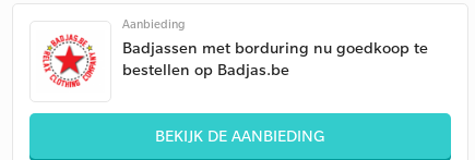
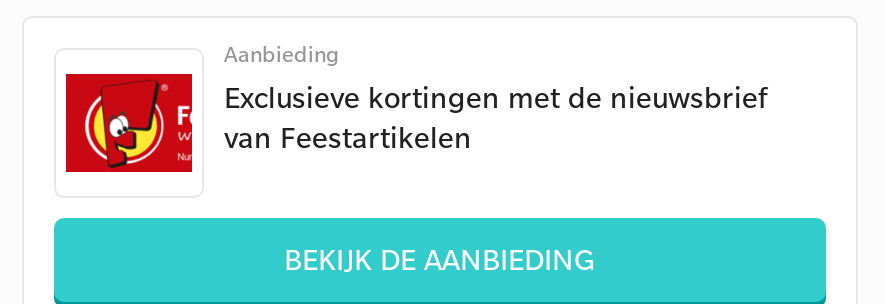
- [image]
- Badjassen met borduring nu goedkoop te
- bestellen op Badjas.be
+ [image]
+ Exclusieve kortingen met de nieuwsbrief
+ van Feestartikelen
